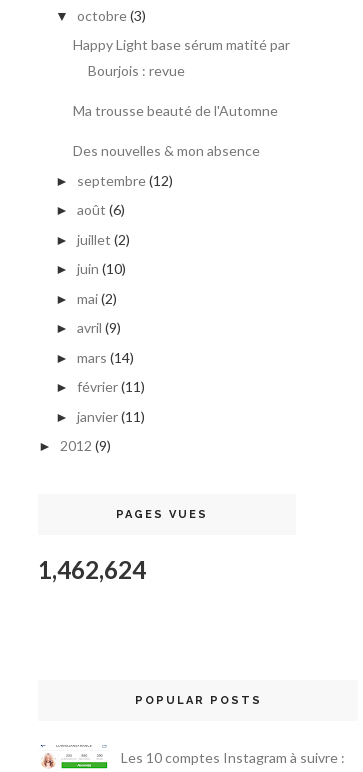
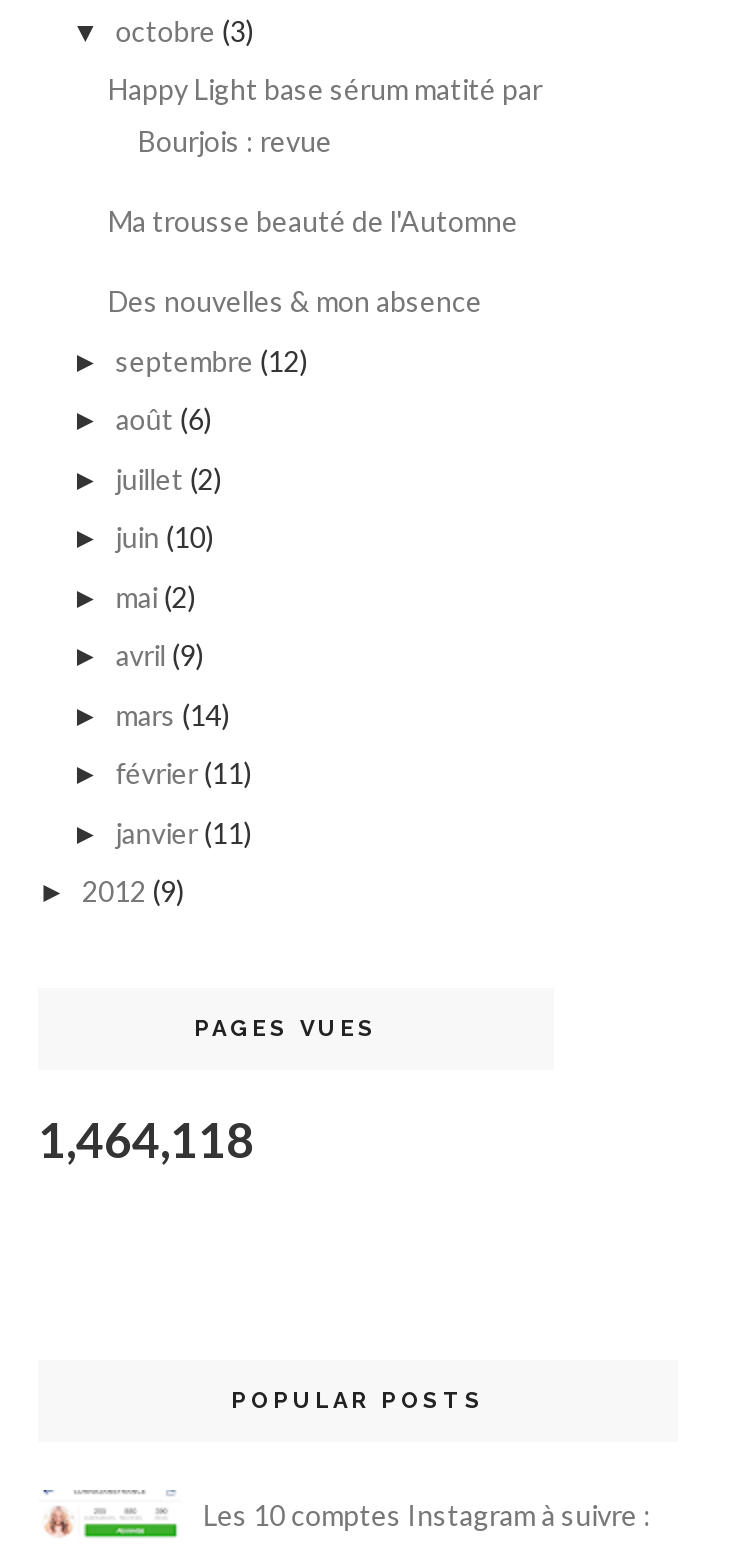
- 1,462,624
+ 1,464,118
